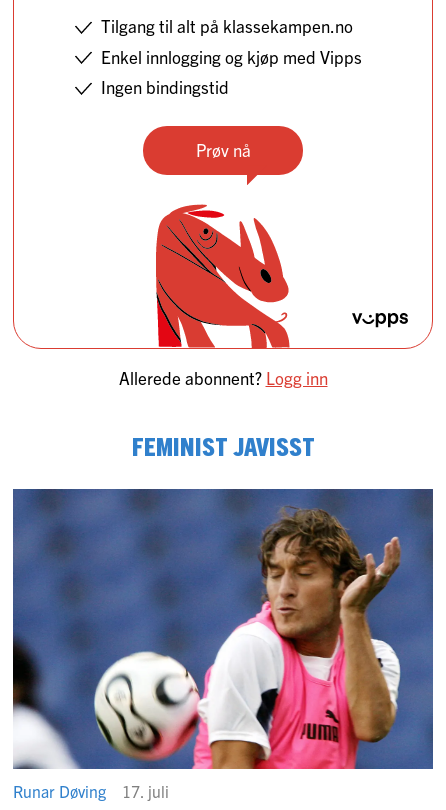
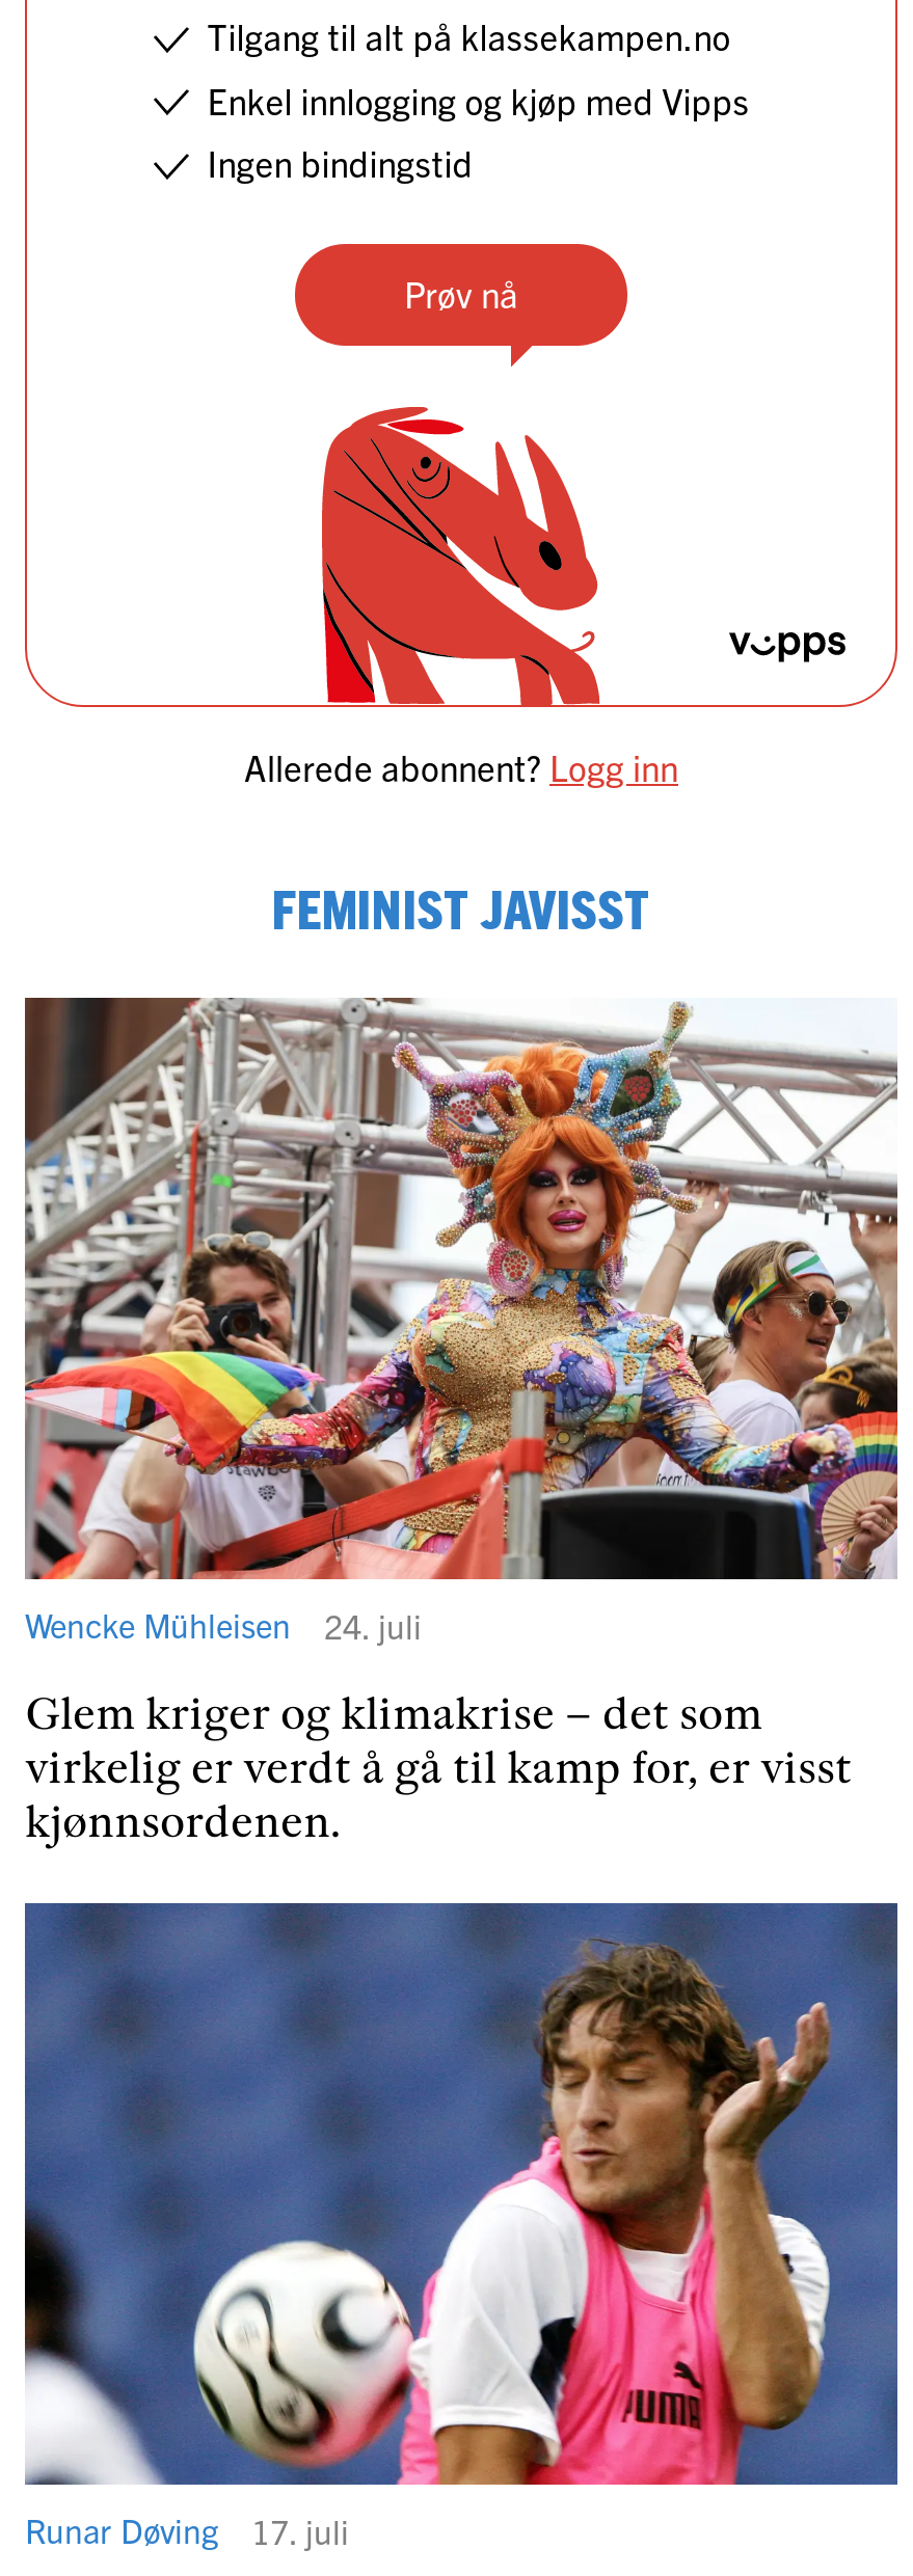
+ [image]
+ Wencke Mühleisen
+ 24. juli
+ Glem kriger og klimakrise – det som
+ virkelig er verdt å gå til kamp for, er visst
+ kjønnsordenen.
